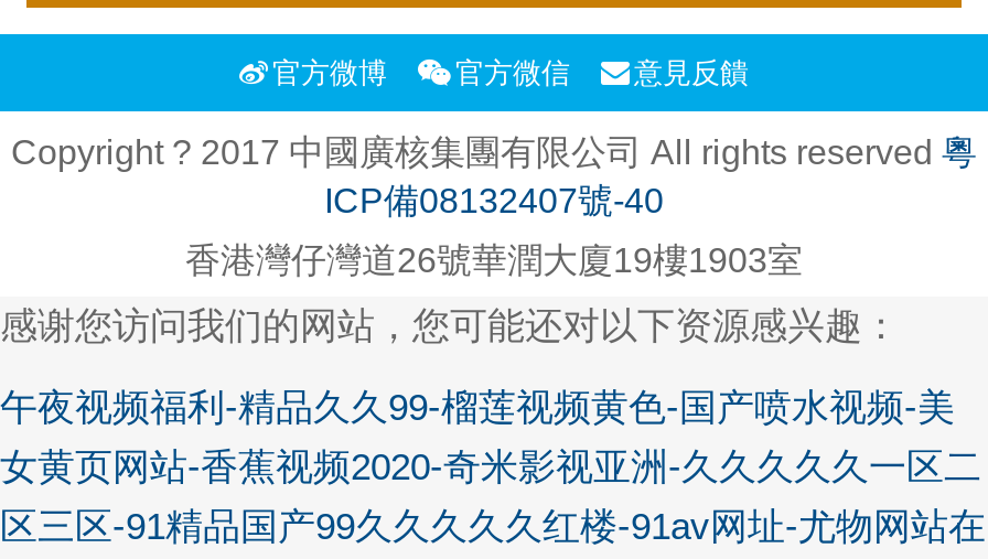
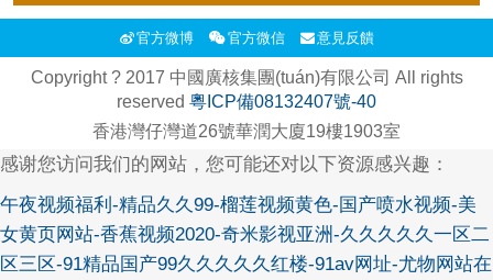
- Copyright ? 2017 中國廣核集團有限公司 All rights reserved粵
- ICP備08132407號-40
+ Copyright ? 2017 中國廣核集團(tuán)有限公司 All rights
+ reserved粵ICP備08132407號-40
